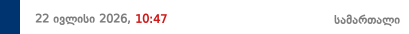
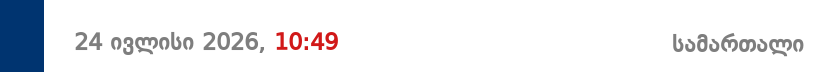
- 22 ივლისი 2026, 10:47
+ 24 ივლისი 2026, 10:49
